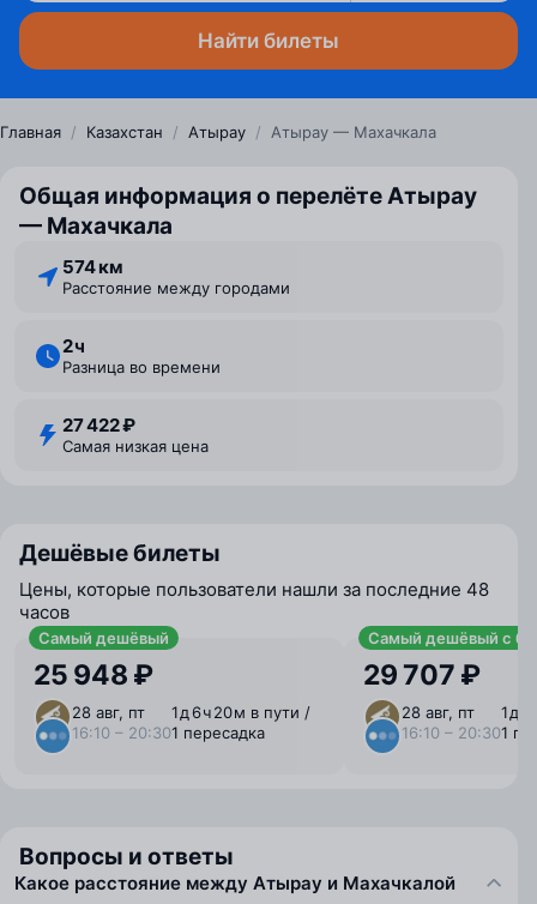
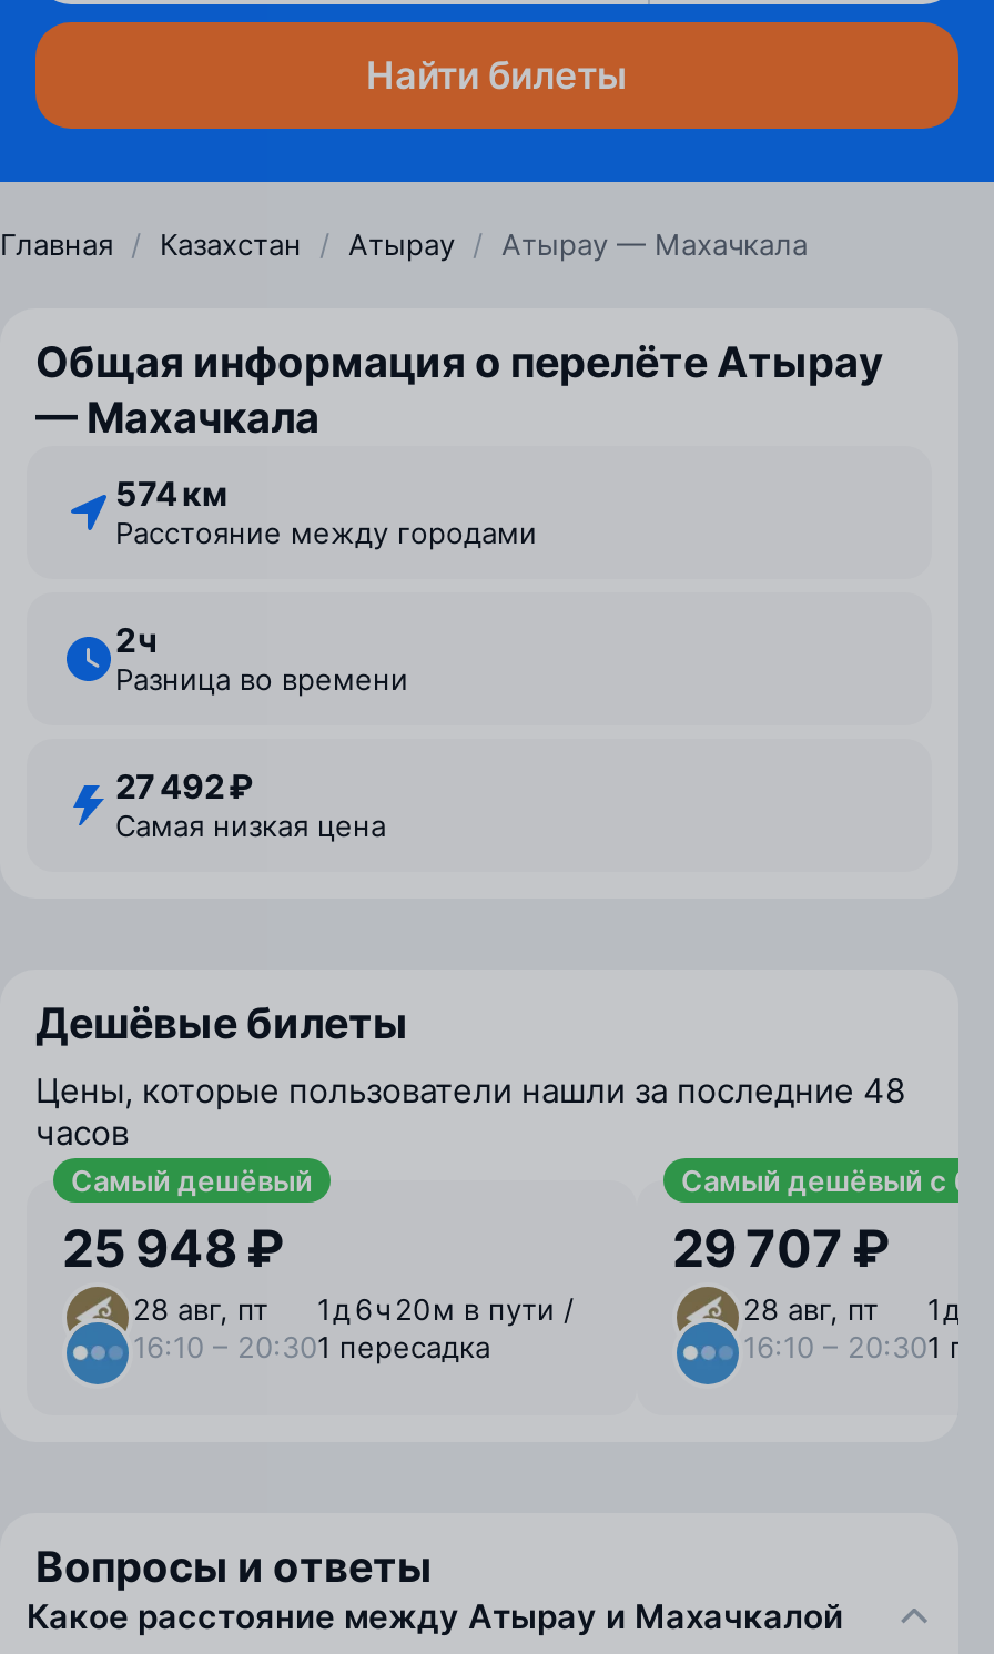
- 27 422 ₽
+ 27 492 ₽
